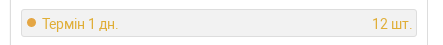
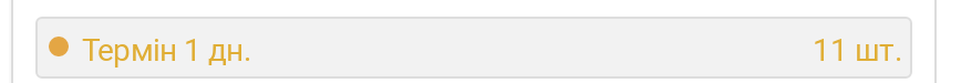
- 12 шт.
+ 11 шт.
